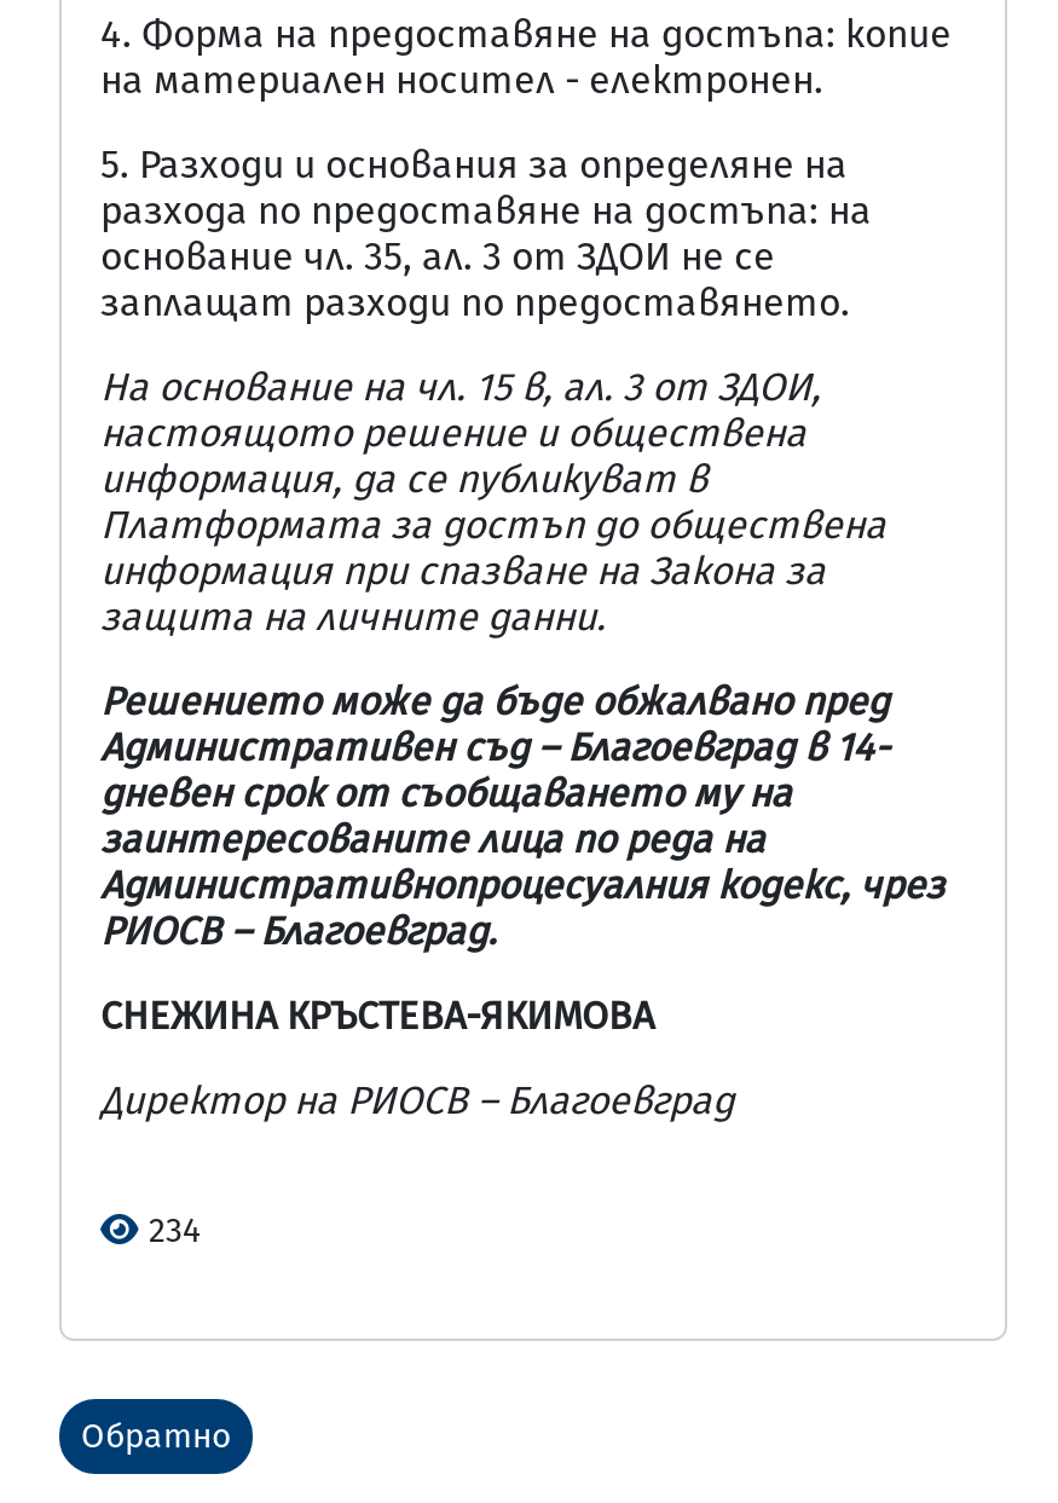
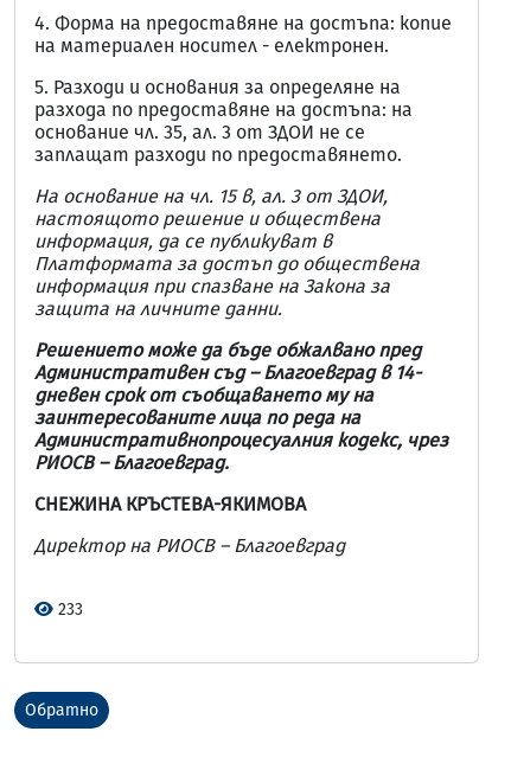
- 234
+ 233
